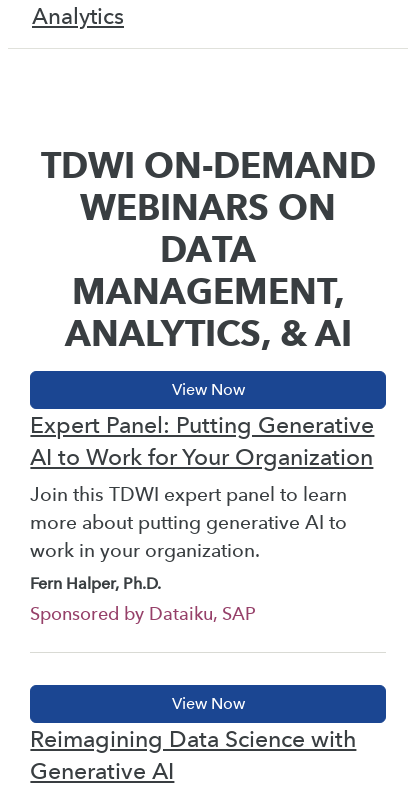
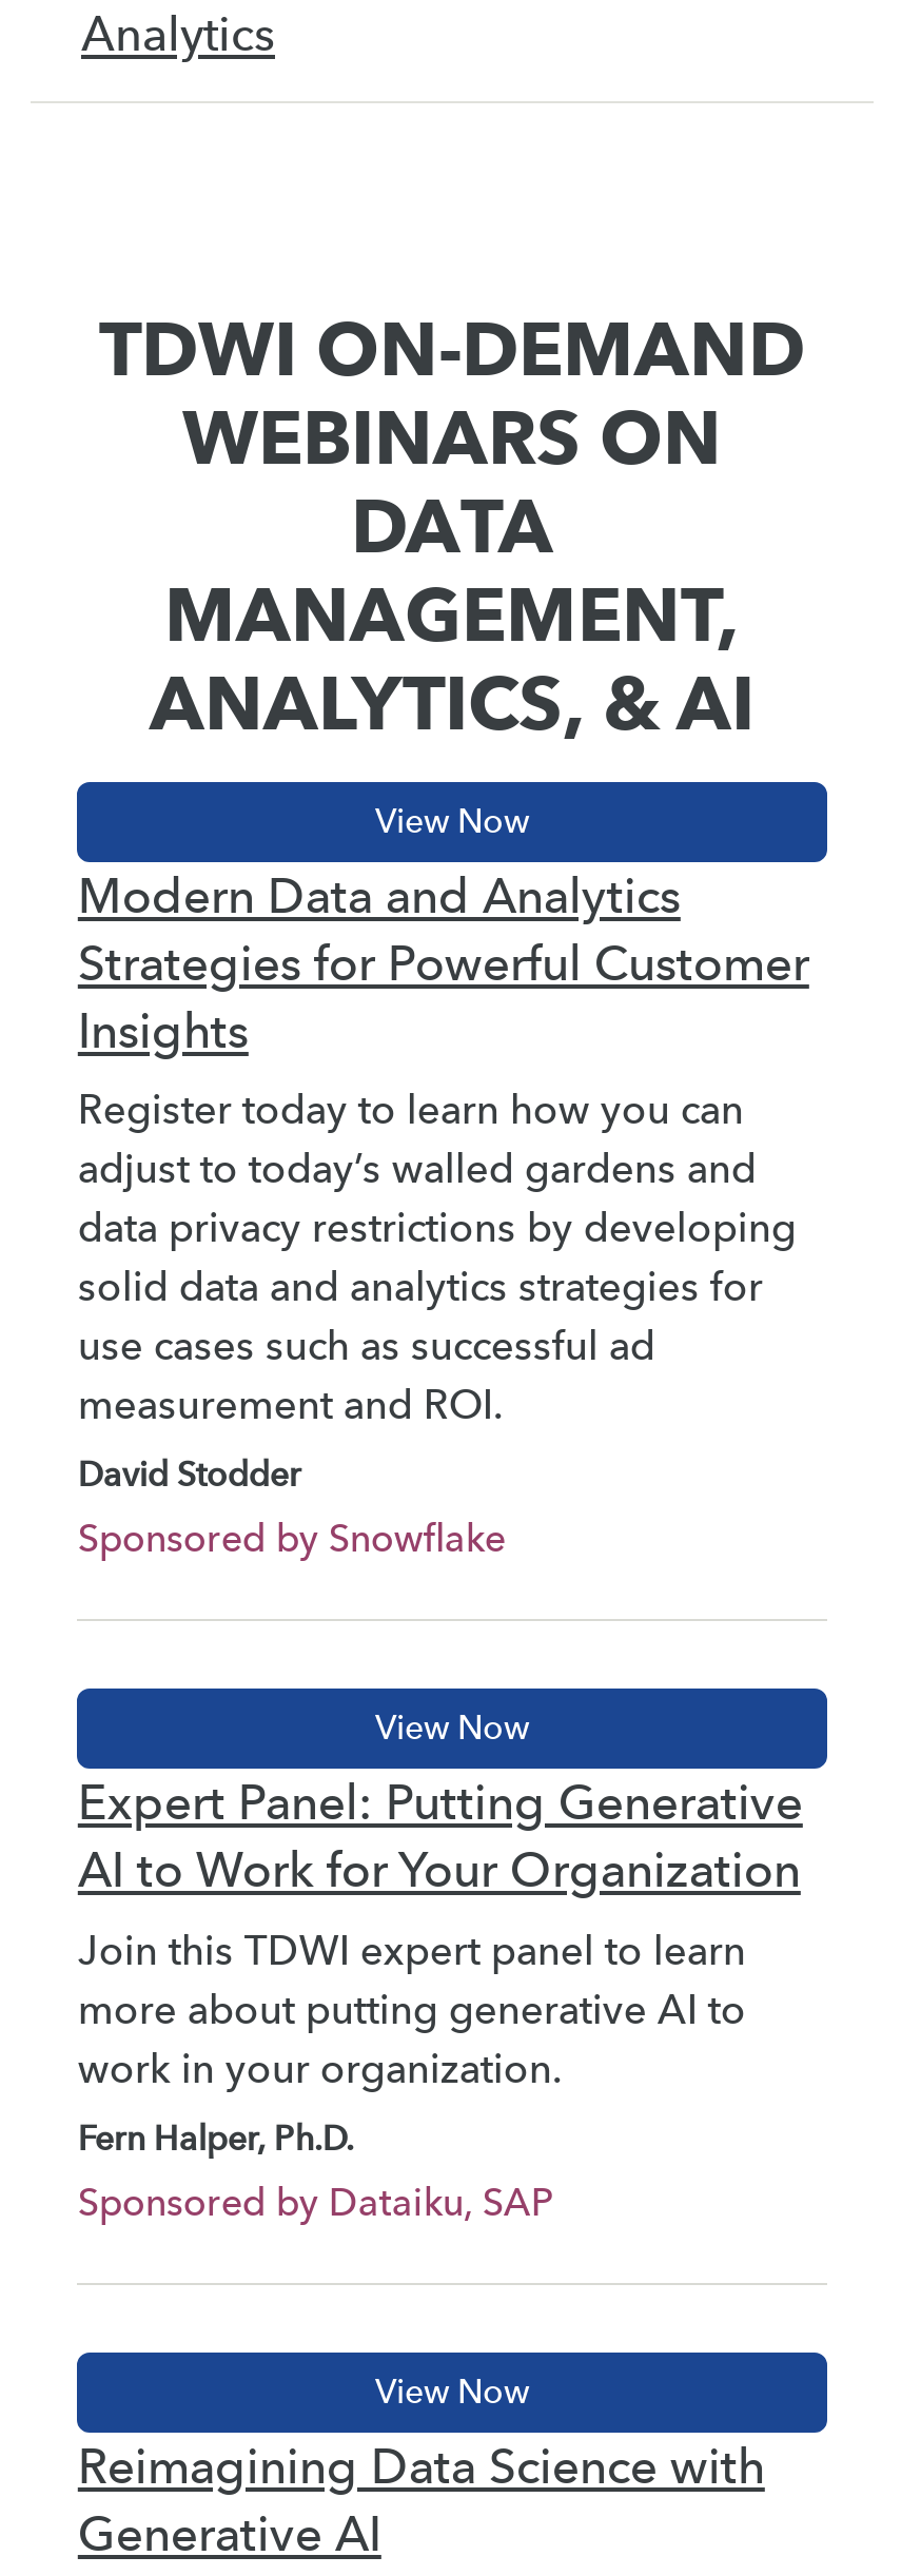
+ Modern Data and Analytics
+ Strategies for Powerful Customer
+ Insights
+ Register today to learn how you can
+ adjust to today’s walled gardens and
+ data privacy restrictions by developing
+ solid data and analytics strategies for
+ use cases such as successful ad
+ measurement and ROI.
+ David Stodder
+ Sponsored by Snowflake
